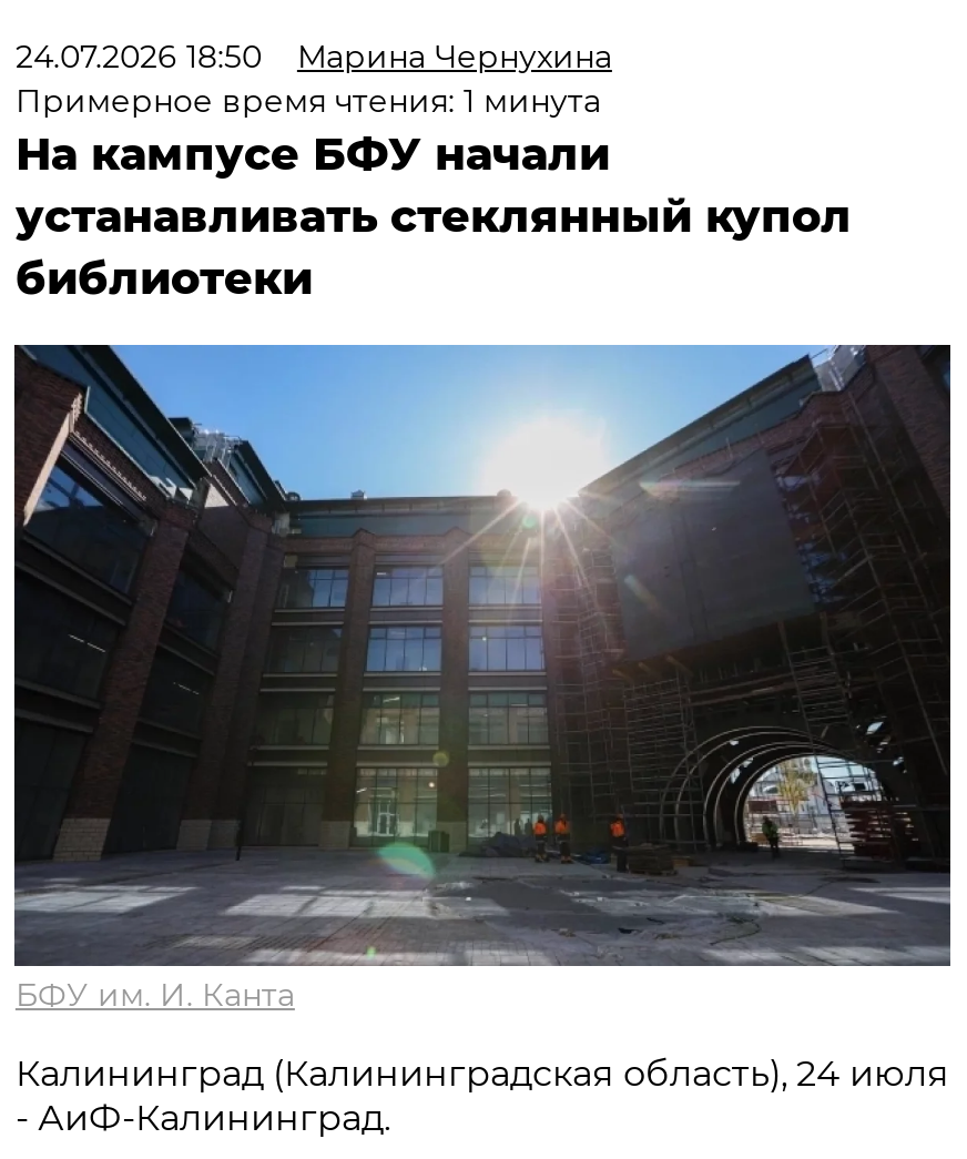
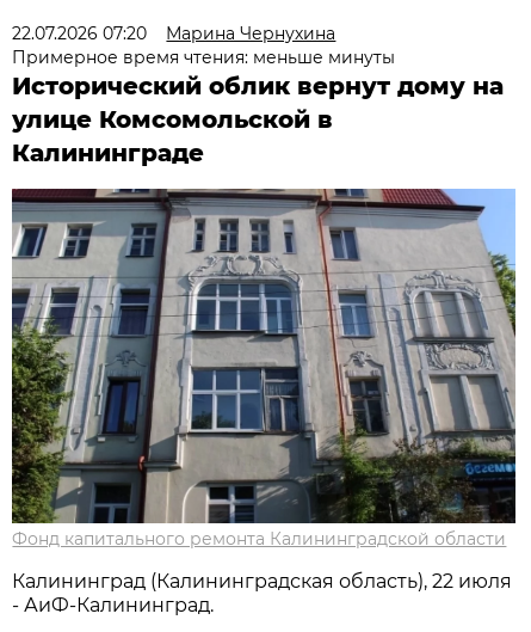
- 24.07.2026 18:50 Марина Чернухина
+ 22.07.2026 07:20 Марина Чернухина

- Примерное время чтения: 1 минута
- На кампусе БФУ начали
- устанавливать стеклянный купол
- библиотеки
+ Примерное время чтения: меньше минуты
+ Исторический облик вернут дому на
+ улице Комсомольской в
+ Калининграде

- [image]
- БФУ им. И. Канта
+ [image]
+ Фонд капитального ремонта Калининградской области

- Калининград (Калининградская область), 24 июля
+ Калининград (Калининградская область), 22 июля
